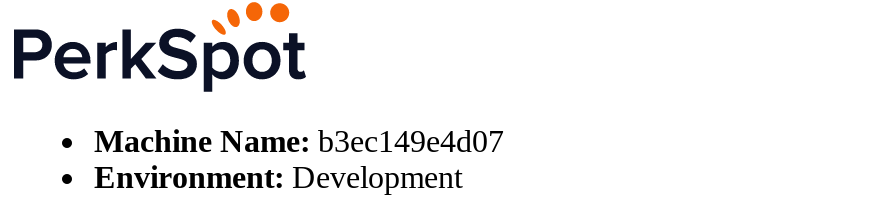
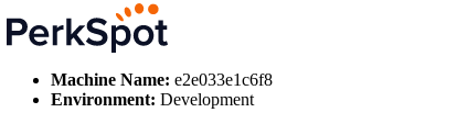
- Machine Name: b3ec149e4d07
+ Machine Name: e2e033e1c6f8
